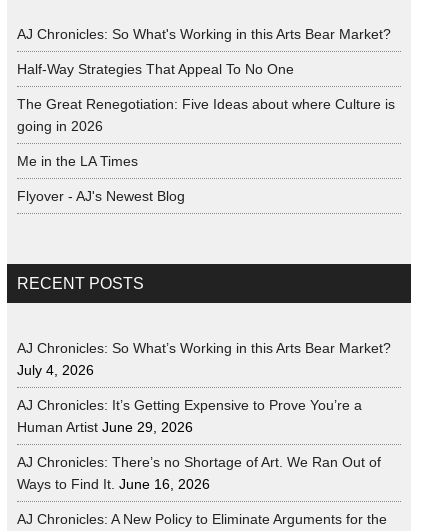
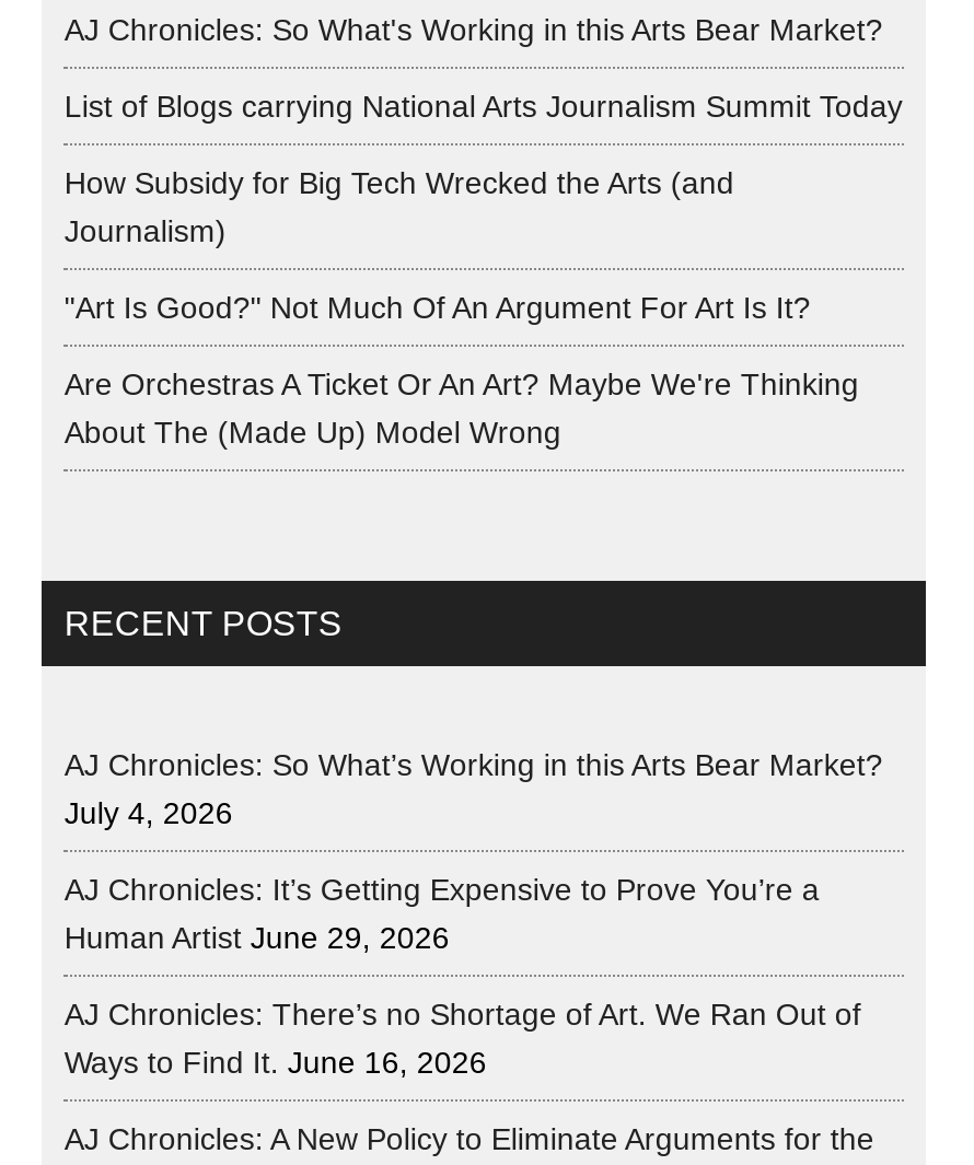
- Half-Way Strategies That Appeal To No One
+ List of Blogs carrying National Arts Journalism Summit Today

- The Great Renegotiation: Five Ideas about where Culture is
- going in 2026
+ How Subsidy for Big Tech Wrecked the Arts (and
+ Journalism)

- Me in the LA Times
+ "Art Is Good?" Not Much Of An Argument For Art Is It?

- Flyover - AJ's Newest Blog
+ Are Orchestras A Ticket Or An Art? Maybe We're Thinking
+ About The (Made Up) Model Wrong
